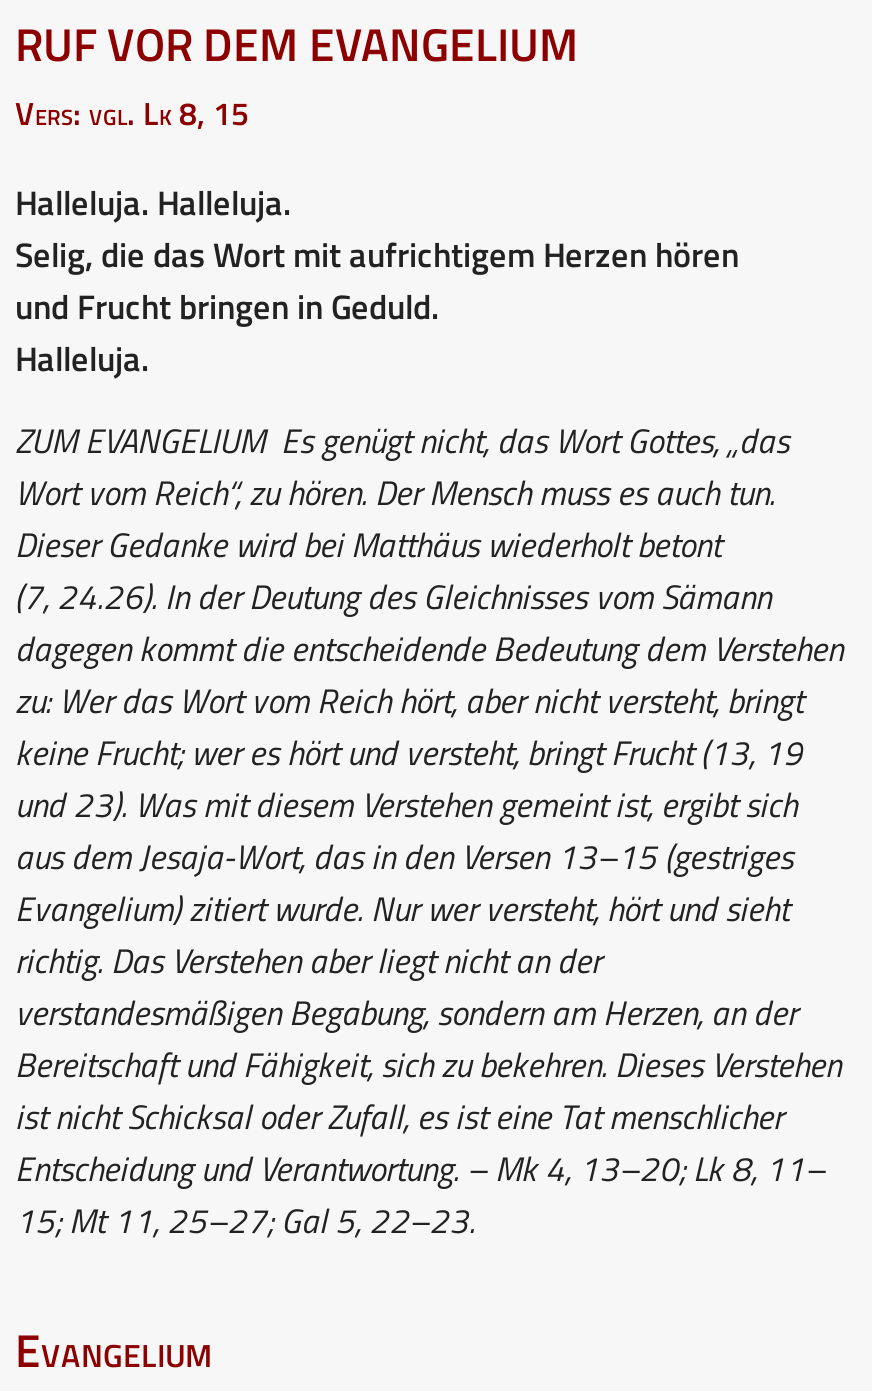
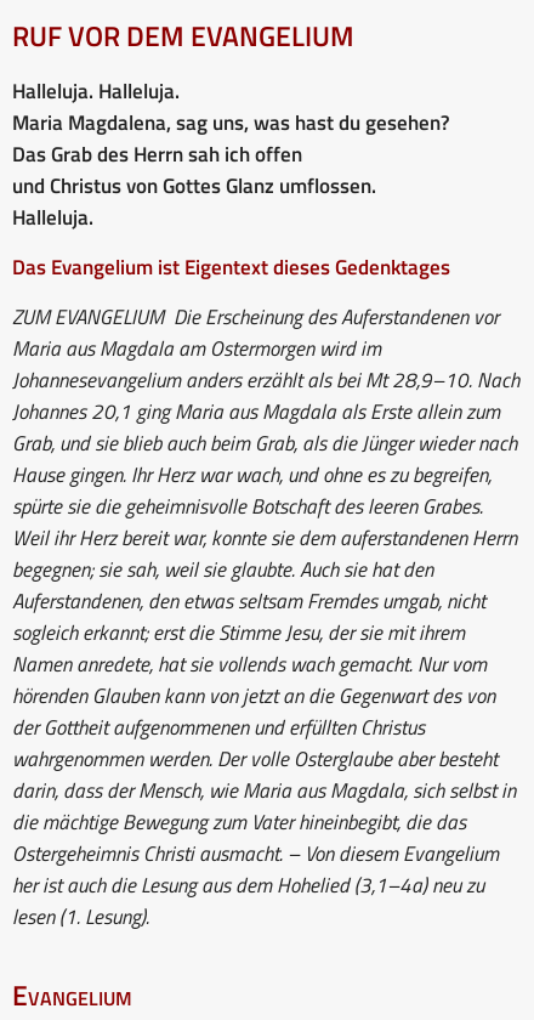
- Vers: vgl. Lk 8, 15

moved up: Halleluja. Halleluja.

- Selig, die das Wort mit aufrichtigem Herzen hören
- und Frucht bringen in Geduld.
+ Maria Magdalena, sag uns, was hast du gesehen?
+ Das Grab des Herrn sah ich offen
+ und Christus von Gottes Glanz umflossen.

- ZUM EVANGELIUM Es genügt nicht, das Wort Gottes, „das
- Wort vom Reich“, zu hören. Der Mensch muss es auch tun.
- Dieser Gedanke wird bei Matthäus wiederholt betont
- (7, 24.26). In der Deutung des Gleichnisses vom Sämann
- dagegen kommt die entscheidende Bedeutung dem Verstehen
- zu: Wer das Wort vom Reich hört, aber nicht versteht, bringt
- keine Frucht; wer es hört und versteht, bringt Frucht (13, 19
- und 23). Was mit diesem Verstehen gemeint ist, ergibt sich
- aus dem Jesaja-Wort, das in den Versen 13–15 (gestriges
- Evangelium) zitiert wurde. Nur wer versteht, hört und sieht
- richtig. Das Verstehen aber liegt nicht an der
- verstandesmäßigen Begabung, sondern am Herzen, an der
- Bereitschaft und Fähigkeit, sich zu bekehren. Dieses Verstehen
- ist nicht Schicksal oder Zufall, es ist eine Tat menschlicher
- Entscheidung und Verantwortung. – Mk 4, 13–20; Lk 8, 11–
- 15; Mt 11, 25–27; Gal 5, 22–23.
+ Das Evangelium ist Eigentext dieses Gedenktages
+ ZUM EVANGELIUM Die Erscheinung des Auferstandenen vor
+ Maria aus Magdala am Ostermorgen wird im
+ Johannesevangelium anders erzählt als bei Mt 28,9–10. Nach
+ Johannes 20,1 ging Maria aus Magdala als Erste allein zum
+ Grab, und sie blieb auch beim Grab, als die Jünger wieder nach
+ Hause gingen. Ihr Herz war wach, und ohne es zu begreifen,
+ spürte sie die geheimnisvolle Botschaft des leeren Grabes.
+ Weil ihr Herz bereit war, konnte sie dem auferstandenen Herrn
+ begegnen; sie sah, weil sie glaubte. Auch sie hat den
+ Auferstandenen, den etwas seltsam Fremdes umgab, nicht
+ sogleich erkannt; erst die Stimme Jesu, der sie mit ihrem
+ Namen anredete, hat sie vollends wach gemacht. Nur vom
+ hörenden Glauben kann von jetzt an die Gegenwart des von
+ der Gottheit aufgenommenen und erfüllten Christus
+ wahrgenommen werden. Der volle Osterglaube aber besteht
+ darin, dass der Mensch, wie Maria aus Magdala, sich selbst in
+ die mächtige Bewegung zum Vater hineinbegibt, die das
+ Ostergeheimnis Christi ausmacht. – Von diesem Evangelium
+ her ist auch die Lesung aus dem Hohelied (3,1–4a) neu zu
+ lesen (1. Lesung).
